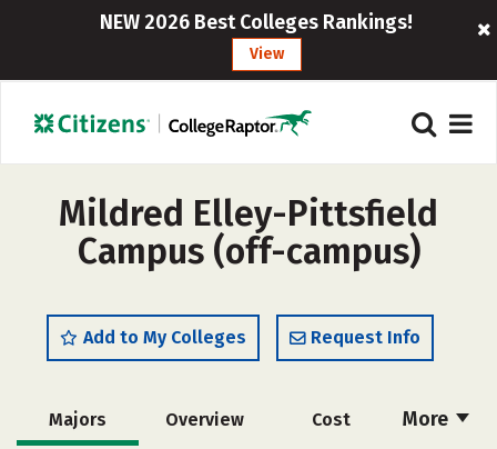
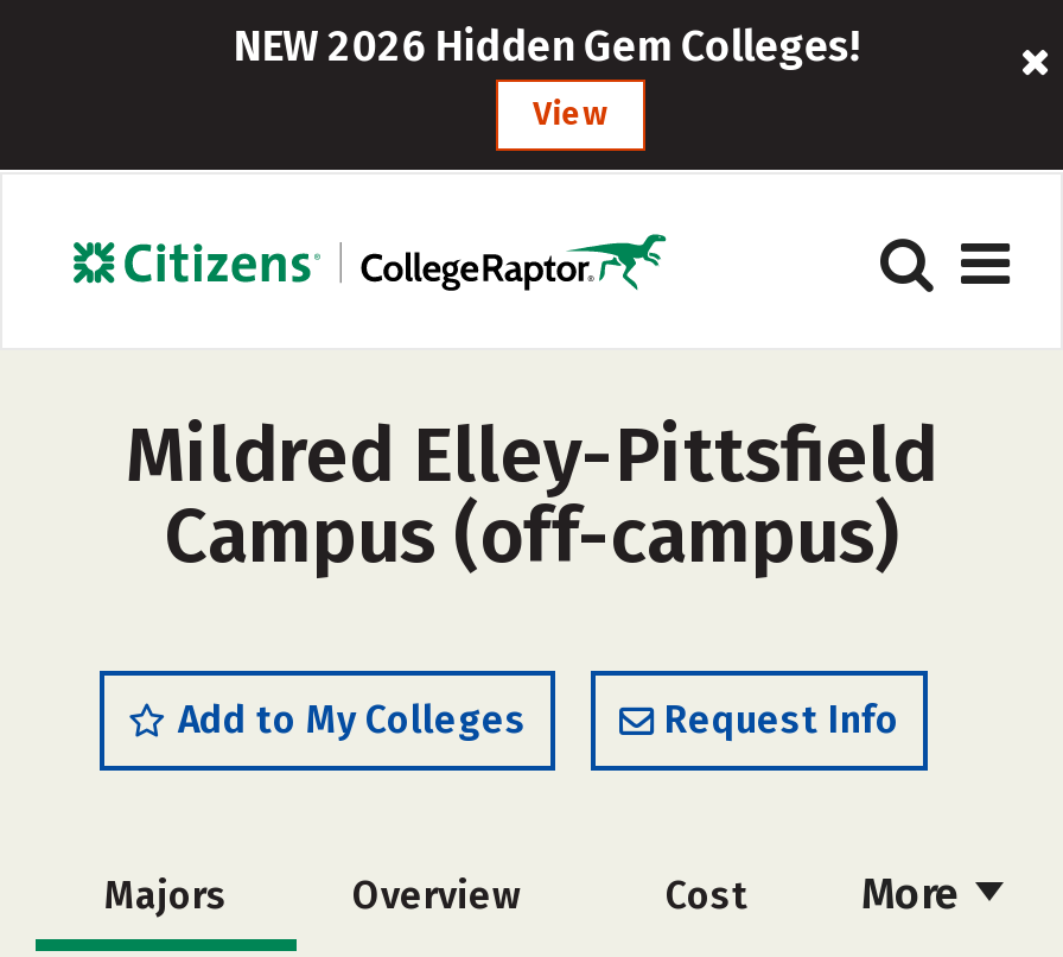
- NEW 2026 Best Colleges Rankings!
+ NEW 2026 Hidden Gem Colleges!
